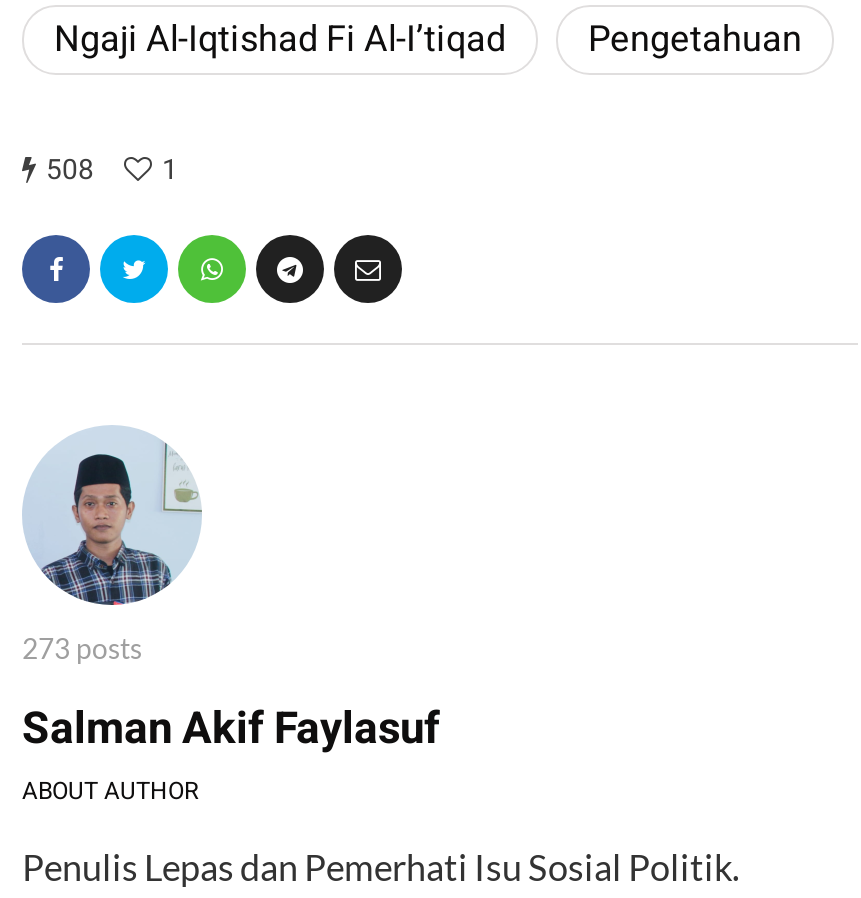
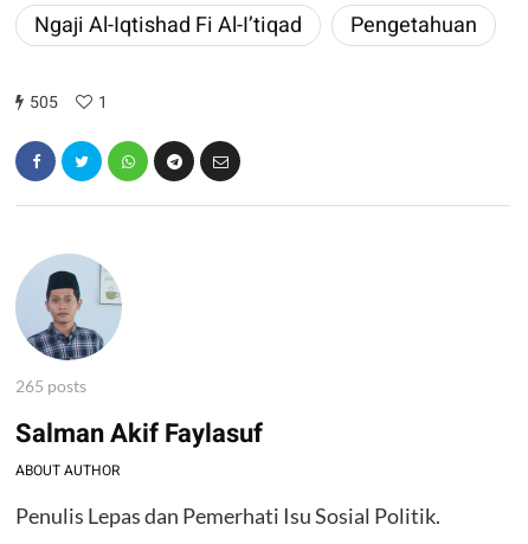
- 508 1
+ 505 1

- 273 posts
+ 265 posts
